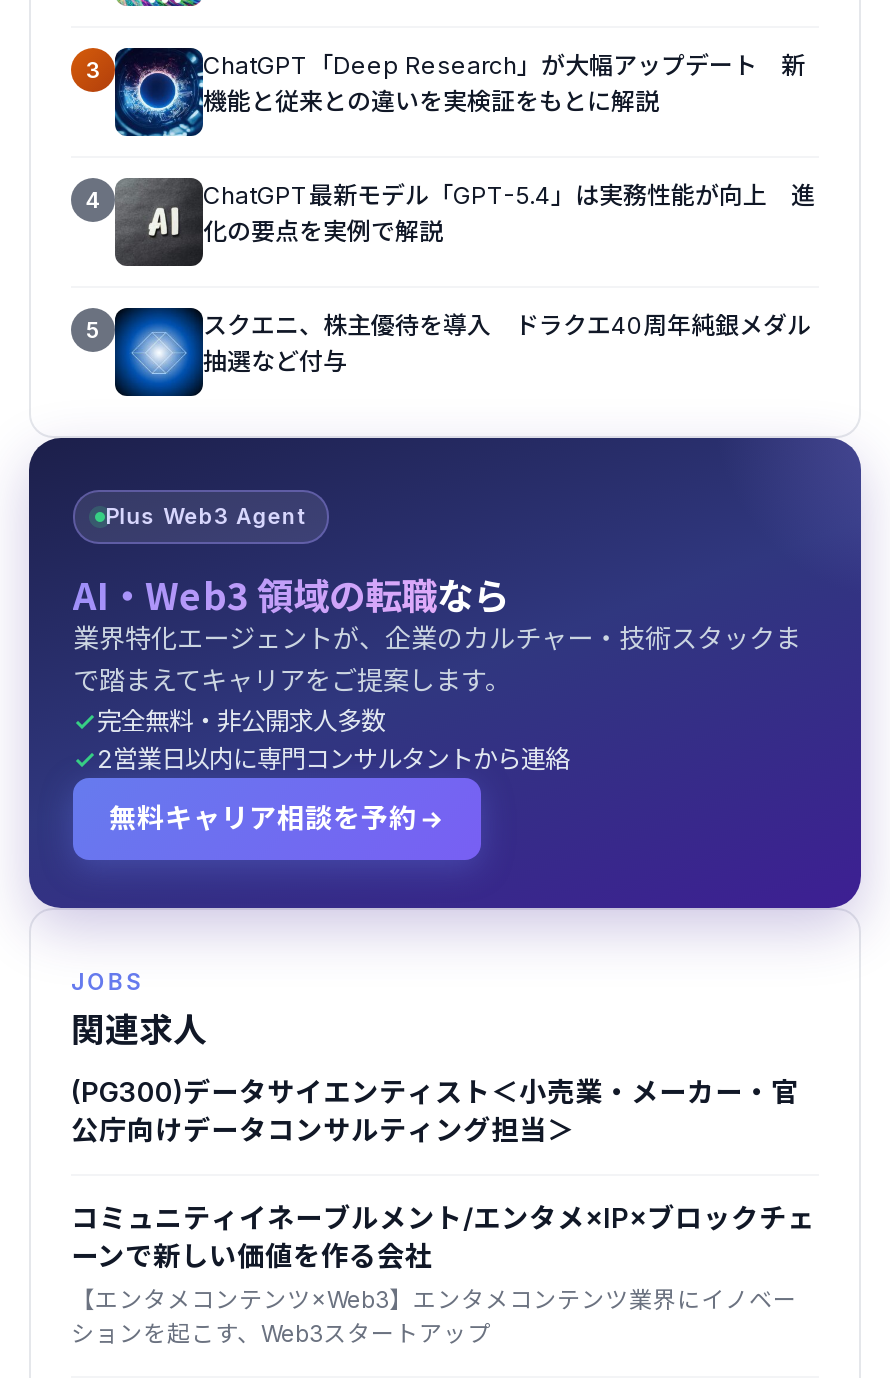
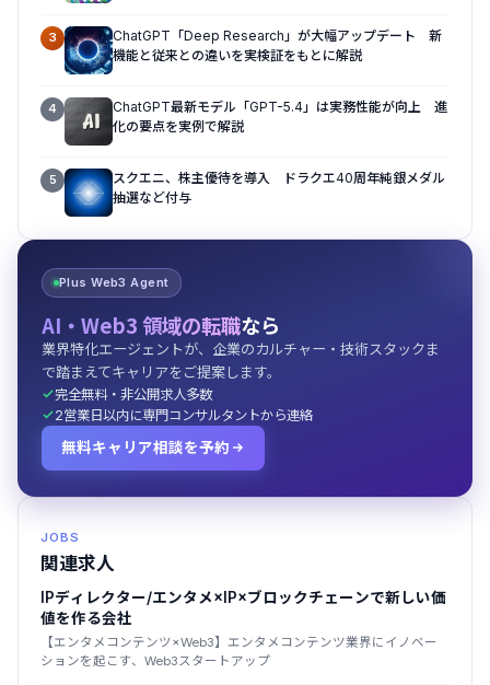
- (PG300)データサイエンティスト＜小売業・メーカー・官
- 公庁向けデータコンサルティング担当＞
- コミュニティイネーブルメント/エンタメ×IP×ブロックチェ
- ーンで新しい価値を作る会社
+ IPディレクター/エンタメ×IP×ブロックチェーンで新しい価
+ 値を作る会社
